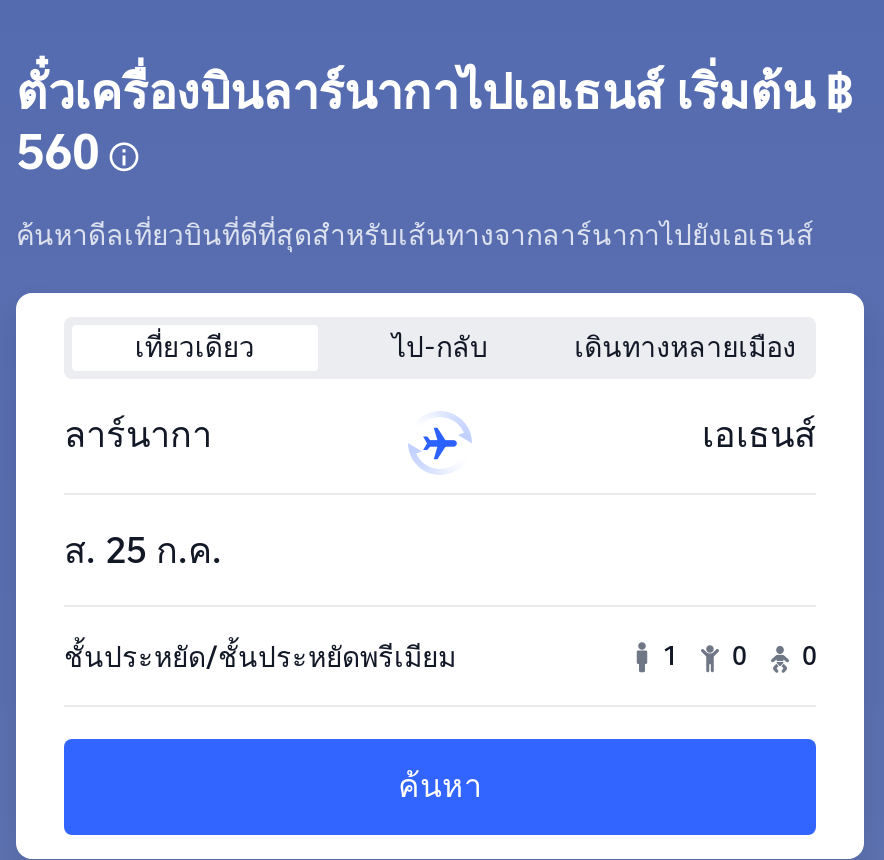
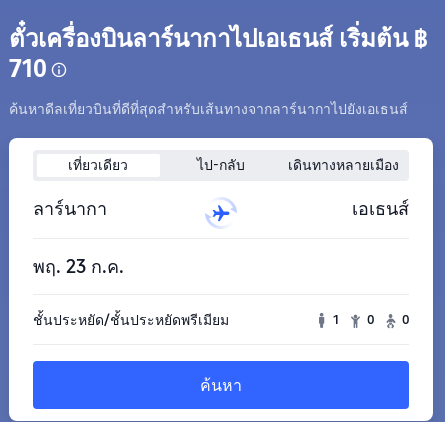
- 560
+ 710

- ส. 25 ก.ค.
+ พฤ. 23 ก.ค.
